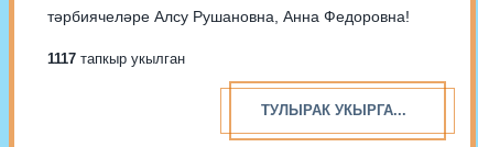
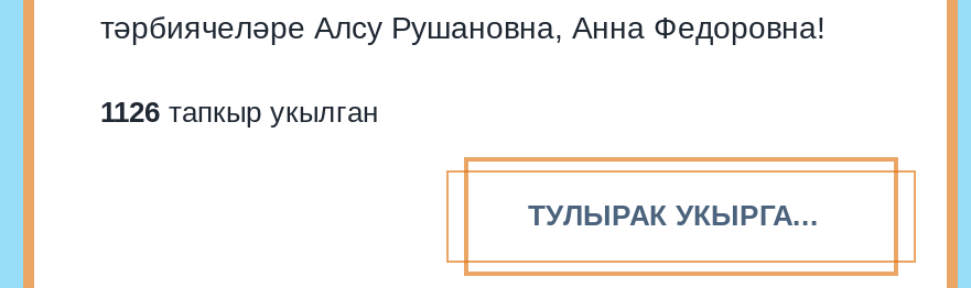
- 1117 тапкыр укылган
+ 1126 тапкыр укылган
